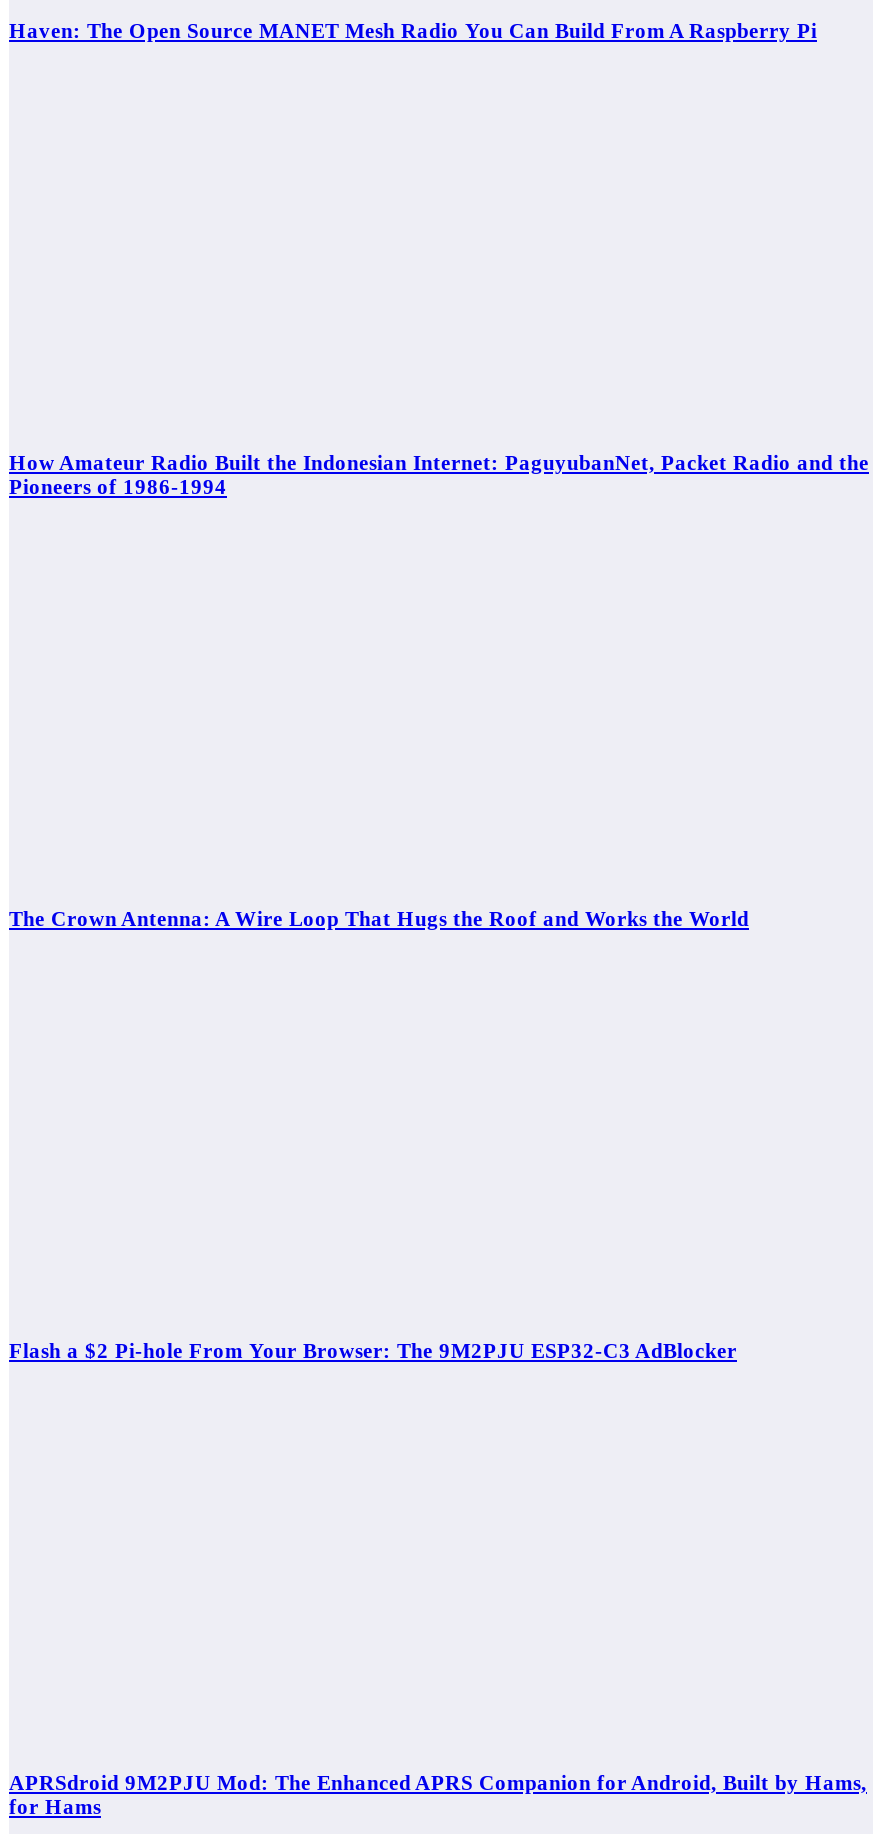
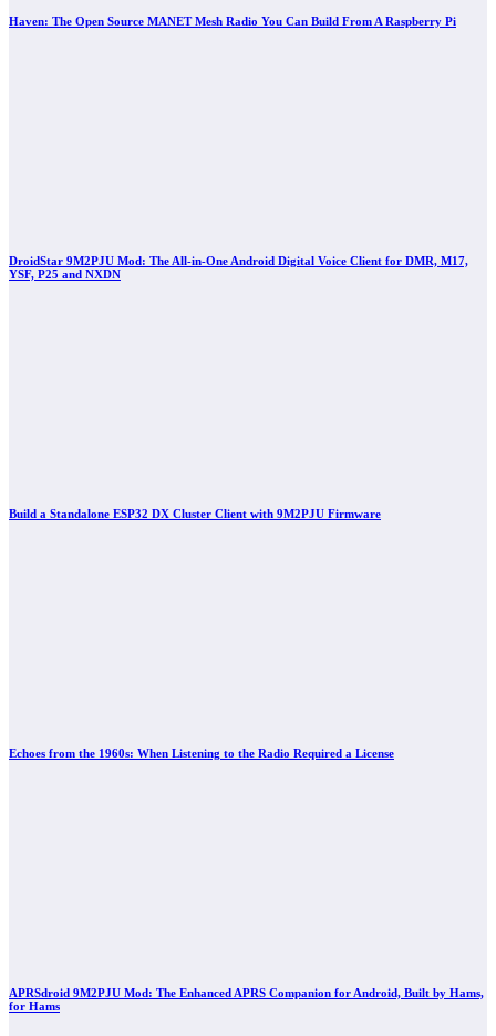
- How Amateur Radio Built the Indonesian Internet: PaguyubanNet, Packet Radio and the
- Pioneers of 1986-1994
+ DroidStar 9M2PJU Mod: The All-in-One Android Digital Voice Client for DMR, M17,
+ YSF, P25 and NXDN

- The Crown Antenna: A Wire Loop That Hugs the Roof and Works the World
+ Build a Standalone ESP32 DX Cluster Client with 9M2PJU Firmware

- Flash a $2 Pi-hole From Your Browser: The 9M2PJU ESP32-C3 AdBlocker
+ Echoes from the 1960s: When Listening to the Radio Required a License
